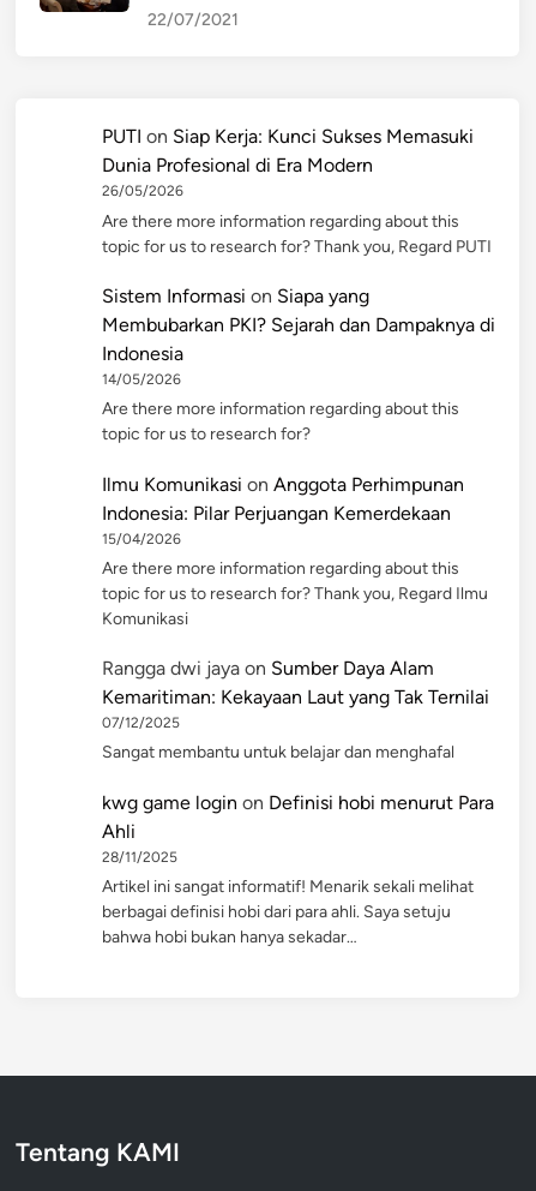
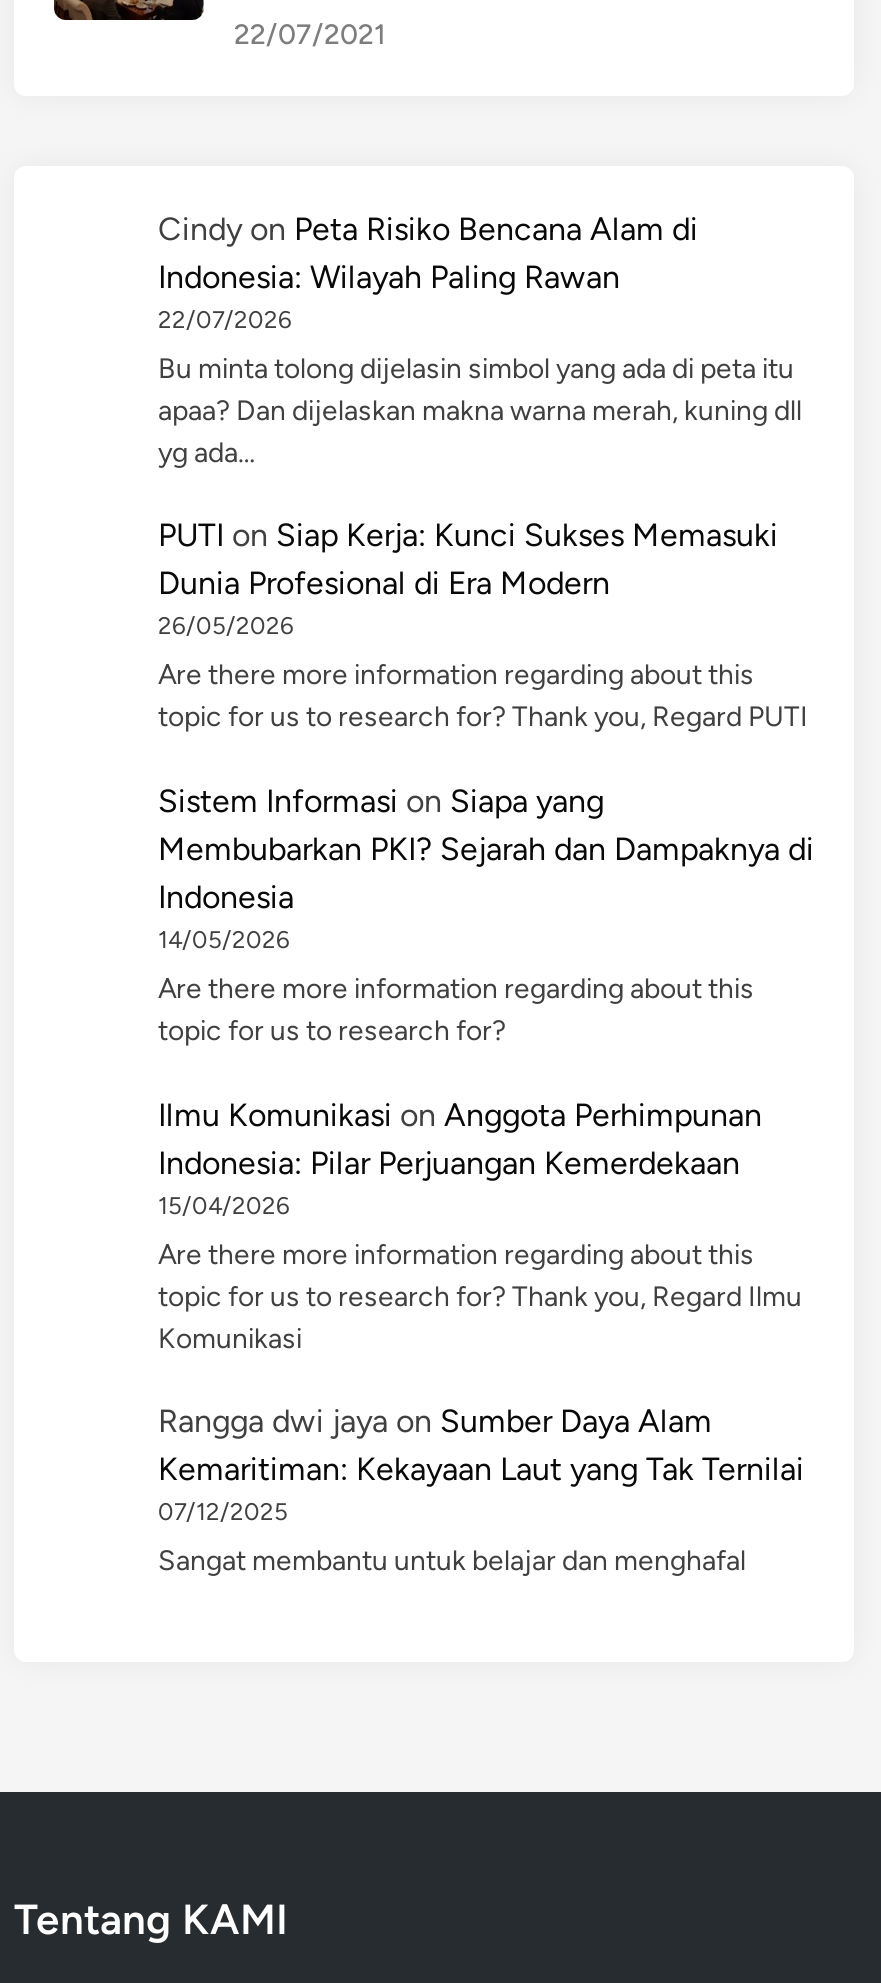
+ Cindy on Peta Risiko Bencana Alam di
+ Indonesia: Wilayah Paling Rawan
+ 22/07/2026
+ Bu minta tolong dijelasin simbol yang ada di peta itu
+ apaa? Dan dijelaskan makna warna merah, kuning dll
+ yg ada…

moved down: PUTI on Siap Kerja: Kunci Sukses Memasuki | Dunia Profesional di Era Modern | 26/05/2026 | ... | 07/12/2025 | Sangat membantu untuk belajar dan menghafal

- kwg game login on Definisi hobi menurut Para
- Ahli
- 28/11/2025
- Artikel ini sangat informatif! Menarik sekali melihat
- berbagai definisi hobi dari para ahli. Saya setuju
- bahwa hobi bukan hanya sekadar…
